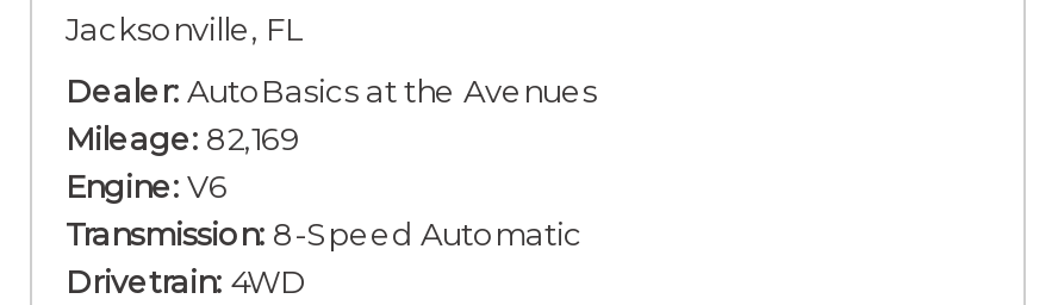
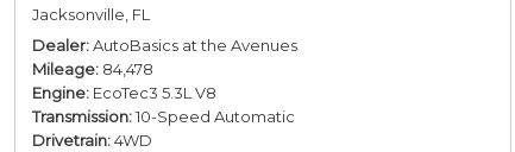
- Mileage 82,169
- Engine V6
- Transmission 8-Speed Automatic
+ Mileage 84,478
+ Engine EcoTec3 5.3L V8
+ Transmission 10-Speed Automatic
